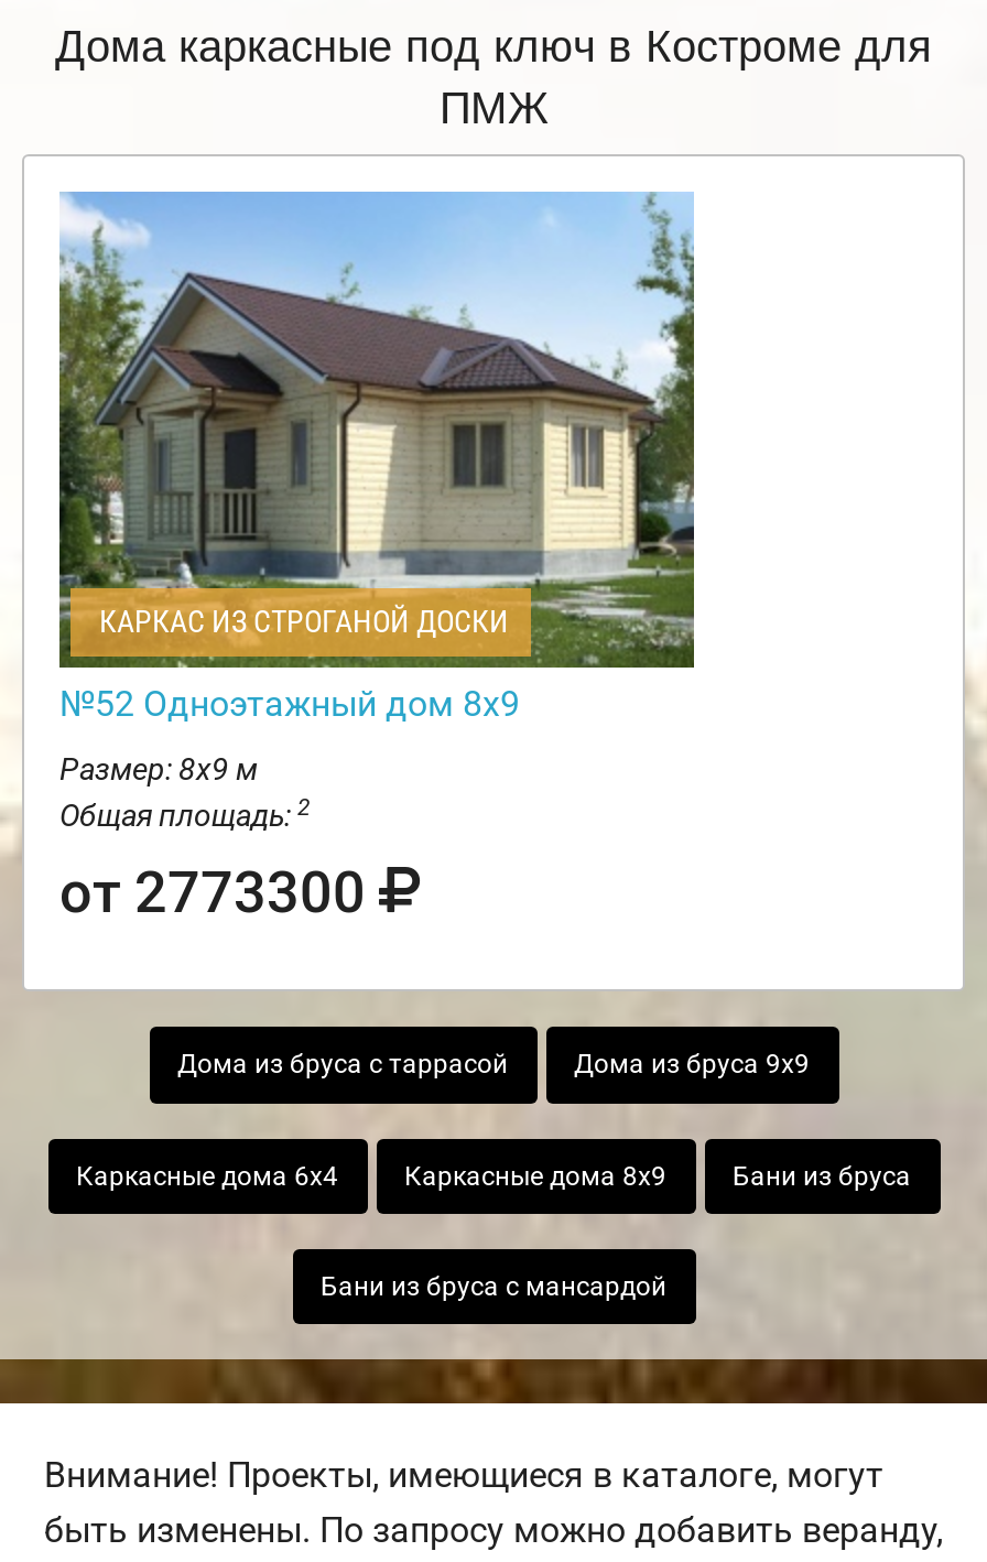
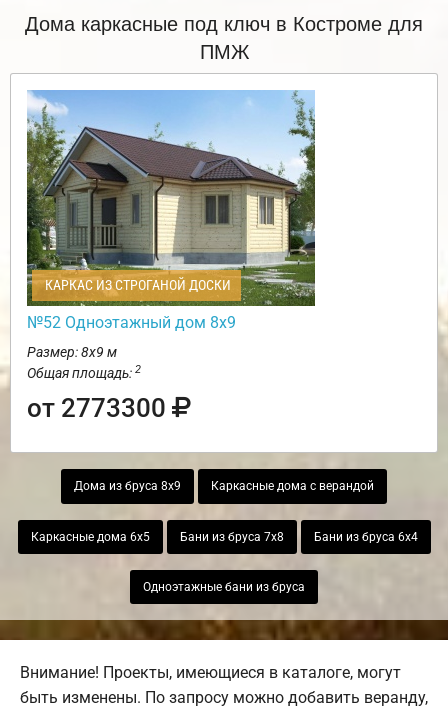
- Дома из бруса с таррасой
- Дома из бруса 9х9
+ Дома из бруса 8х9
+ Каркасные дома с верандой

- Каркасные дома 6х4
- Каркасные дома 8х9
- Бани из бруса
+ Каркасные дома 6х5
+ Бани из бруса 7х8
+ Бани из бруса 6х4

- Бани из бруса с мансардой
+ Одноэтажные бани из бруса
